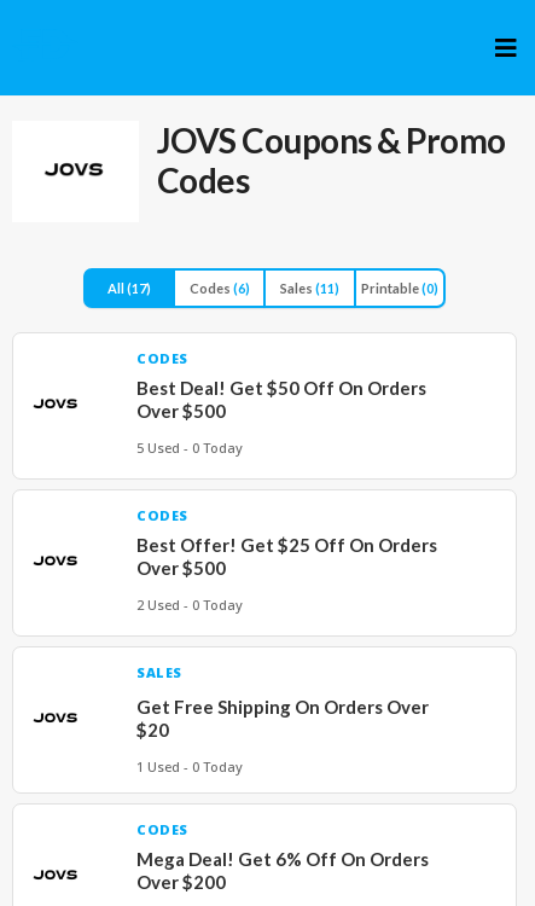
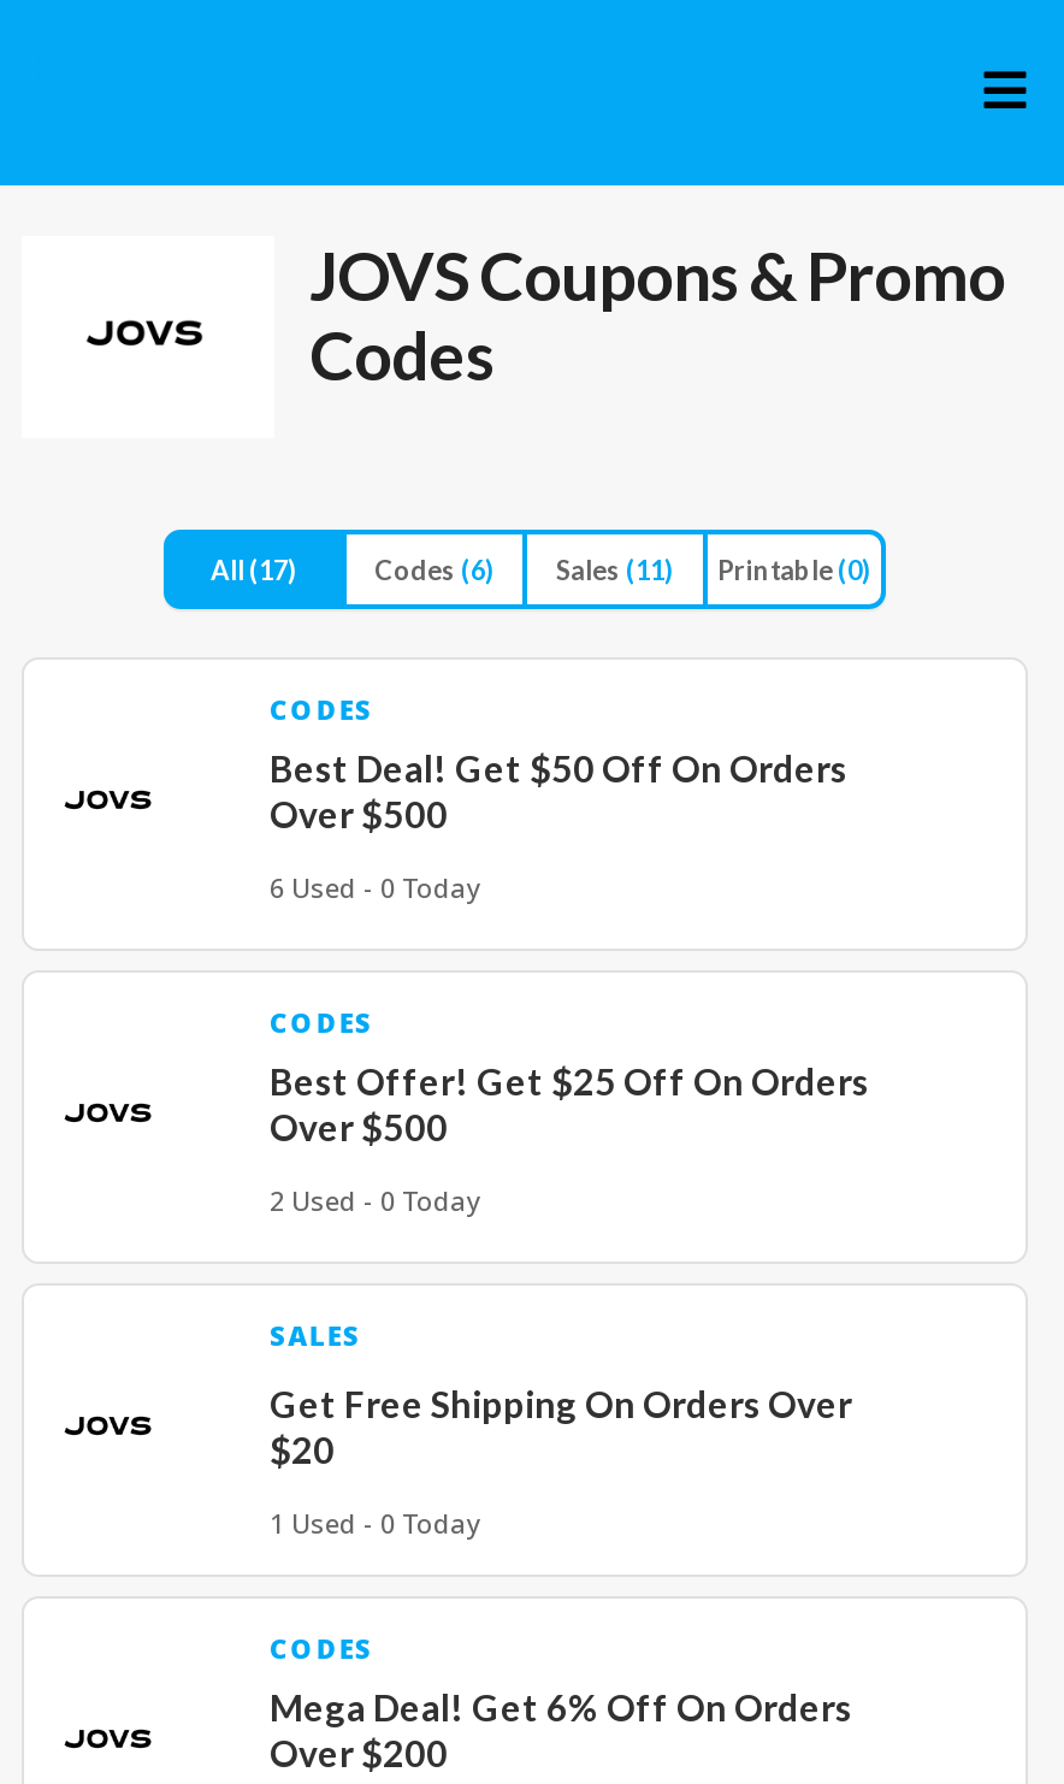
- 5 Used - 0 Today
+ 6 Used - 0 Today
